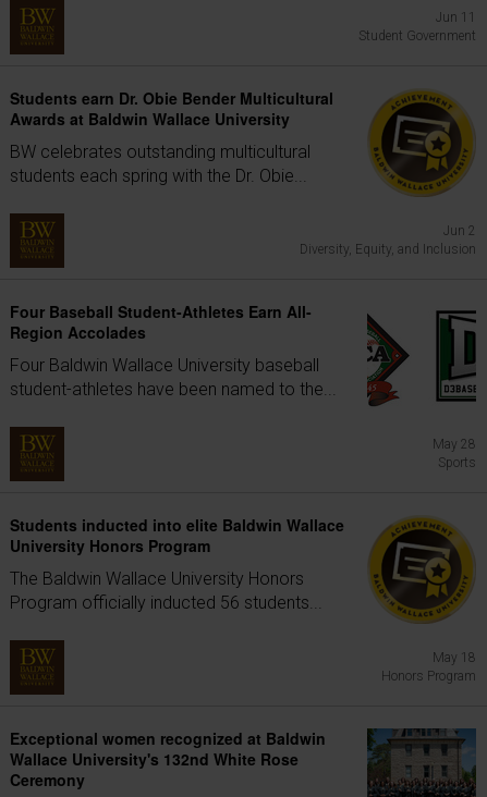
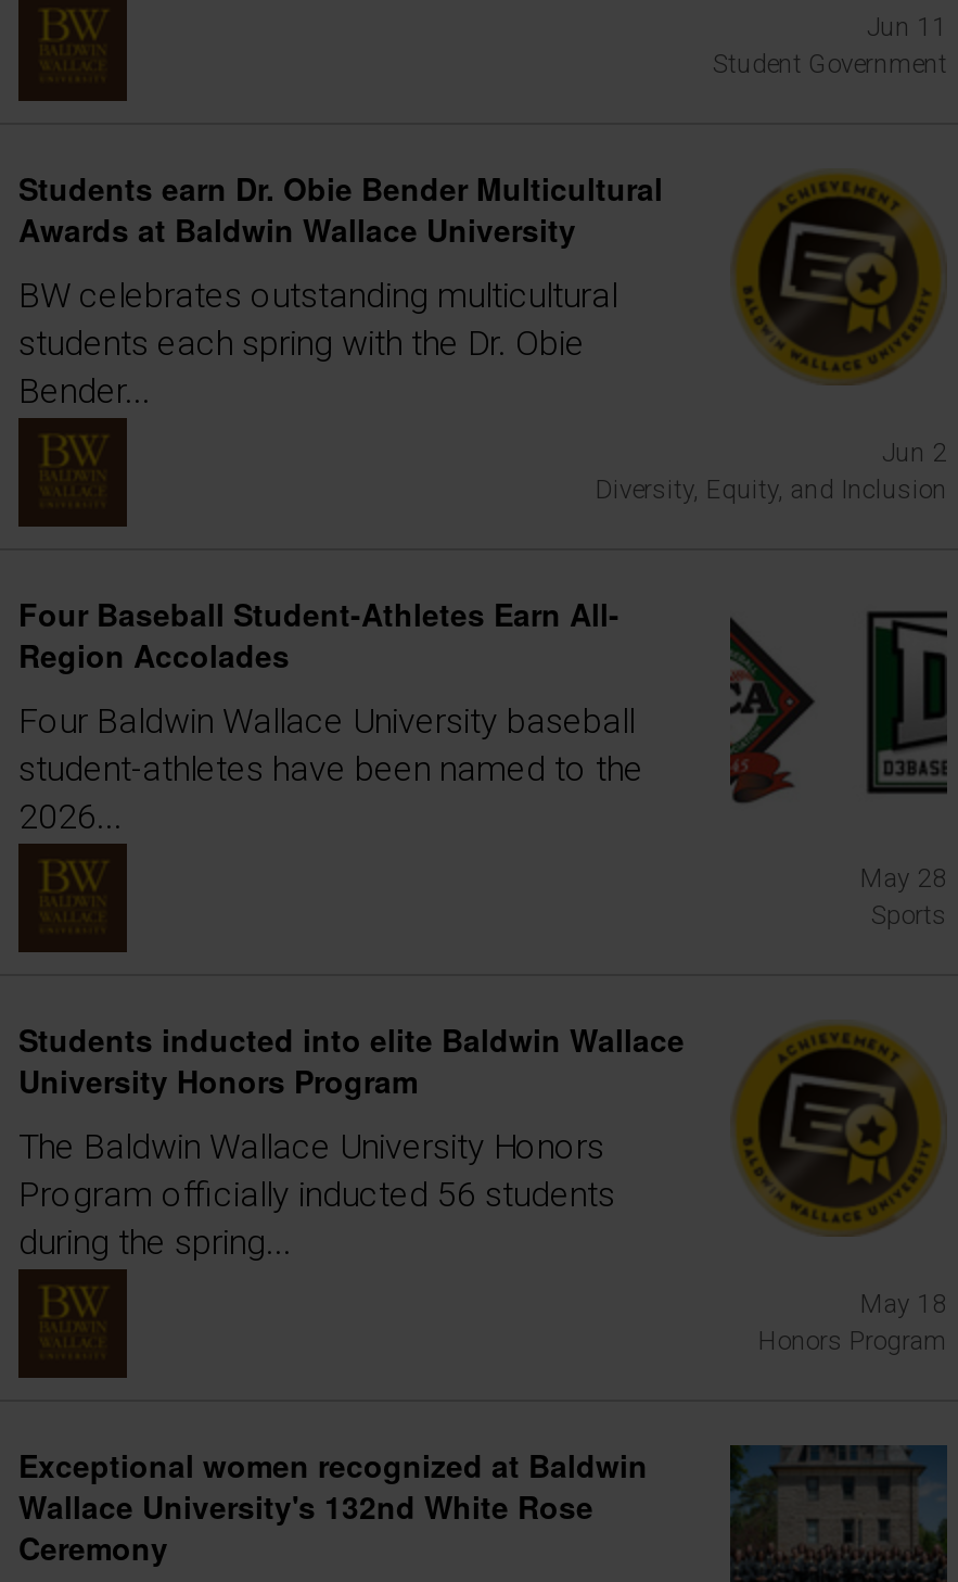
- students each spring with the Dr. Obie...
+ students each spring with the Dr. Obie
+ Bender...

- student-athletes have been named to the...
+ student-athletes have been named to the
+ 2026...

- Program officially inducted 56 students...
+ Program officially inducted 56 students
+ during the spring...
